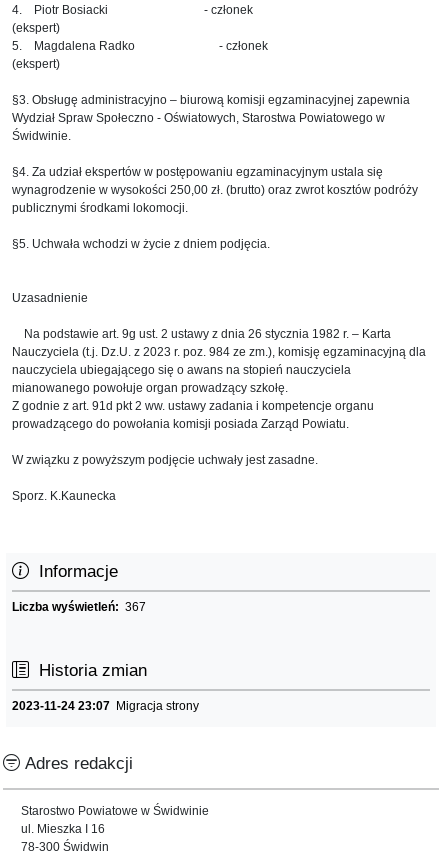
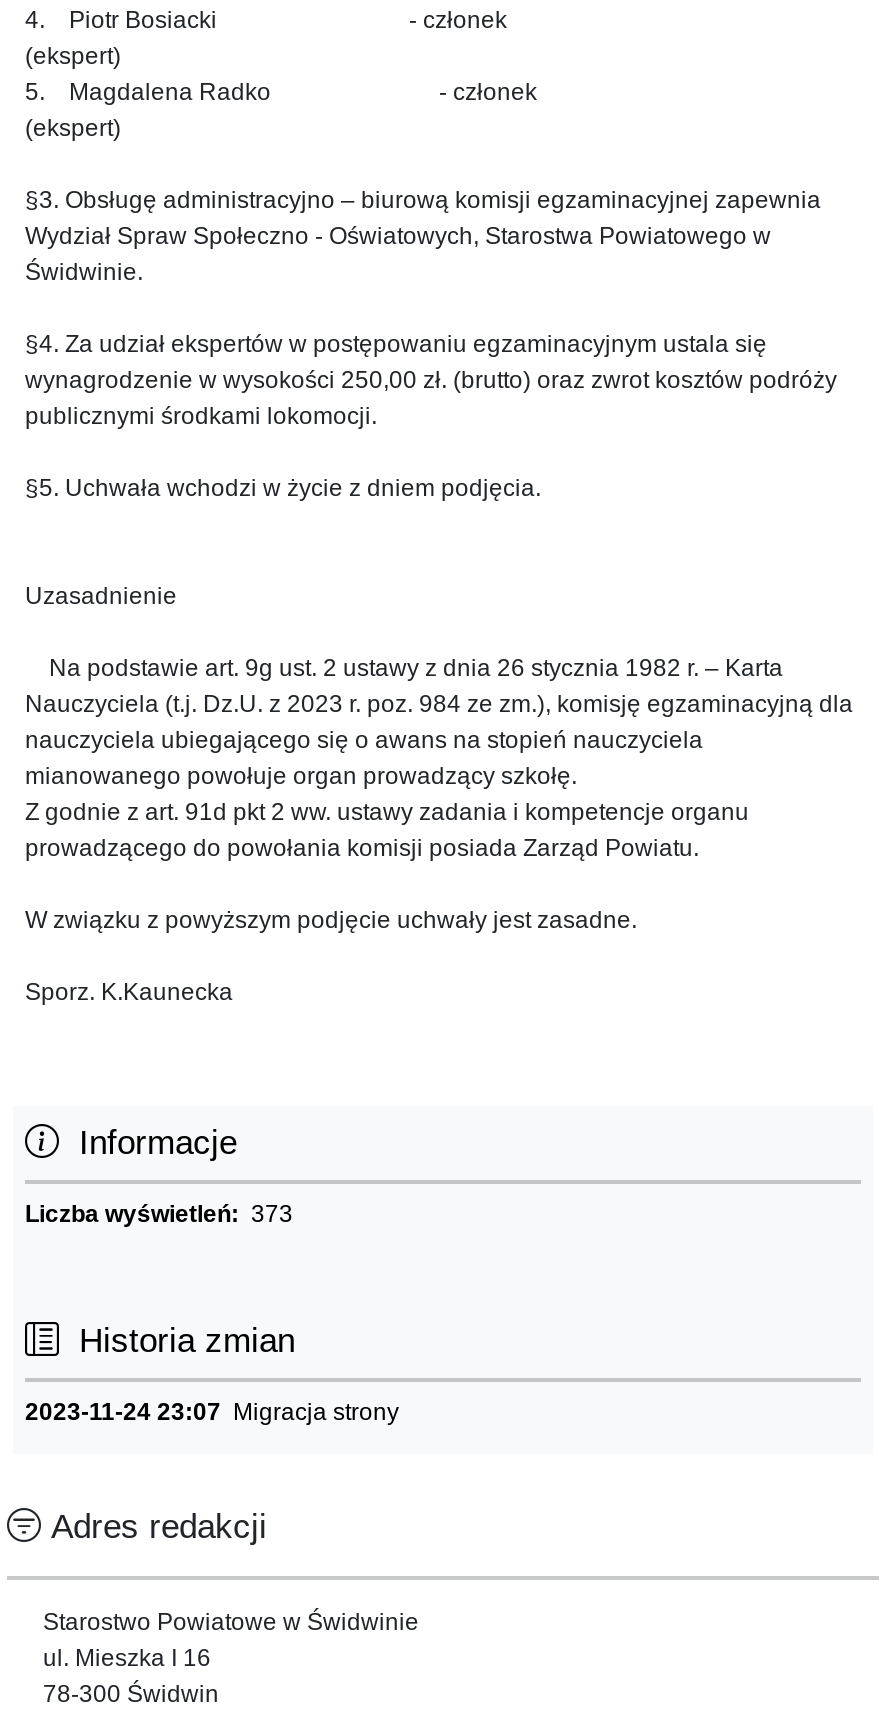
- Liczba wyświetleń: 367
+ Liczba wyświetleń: 373
